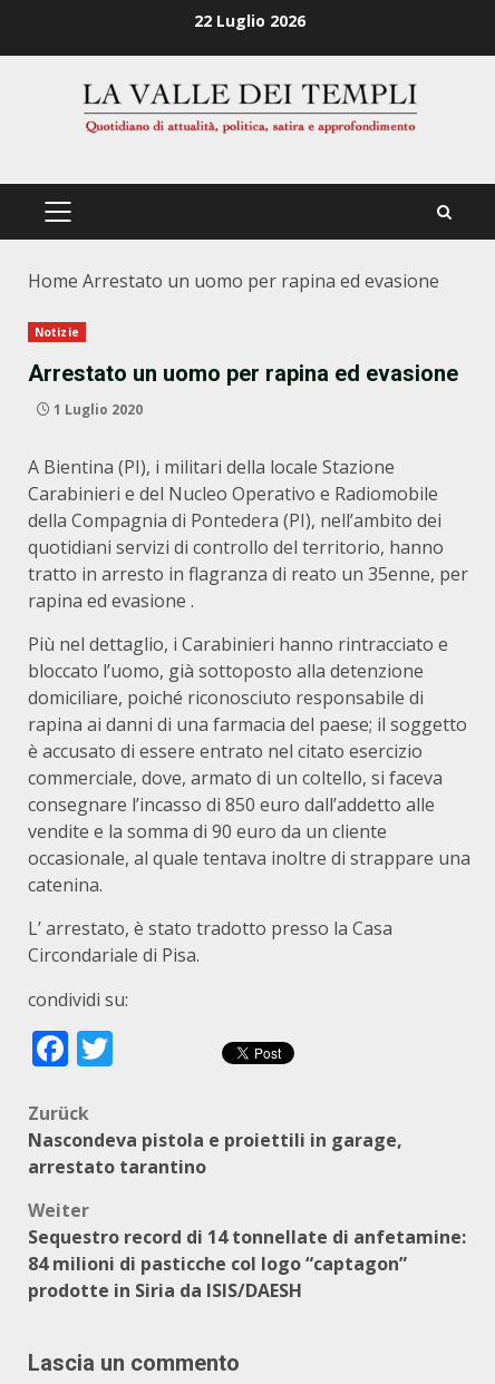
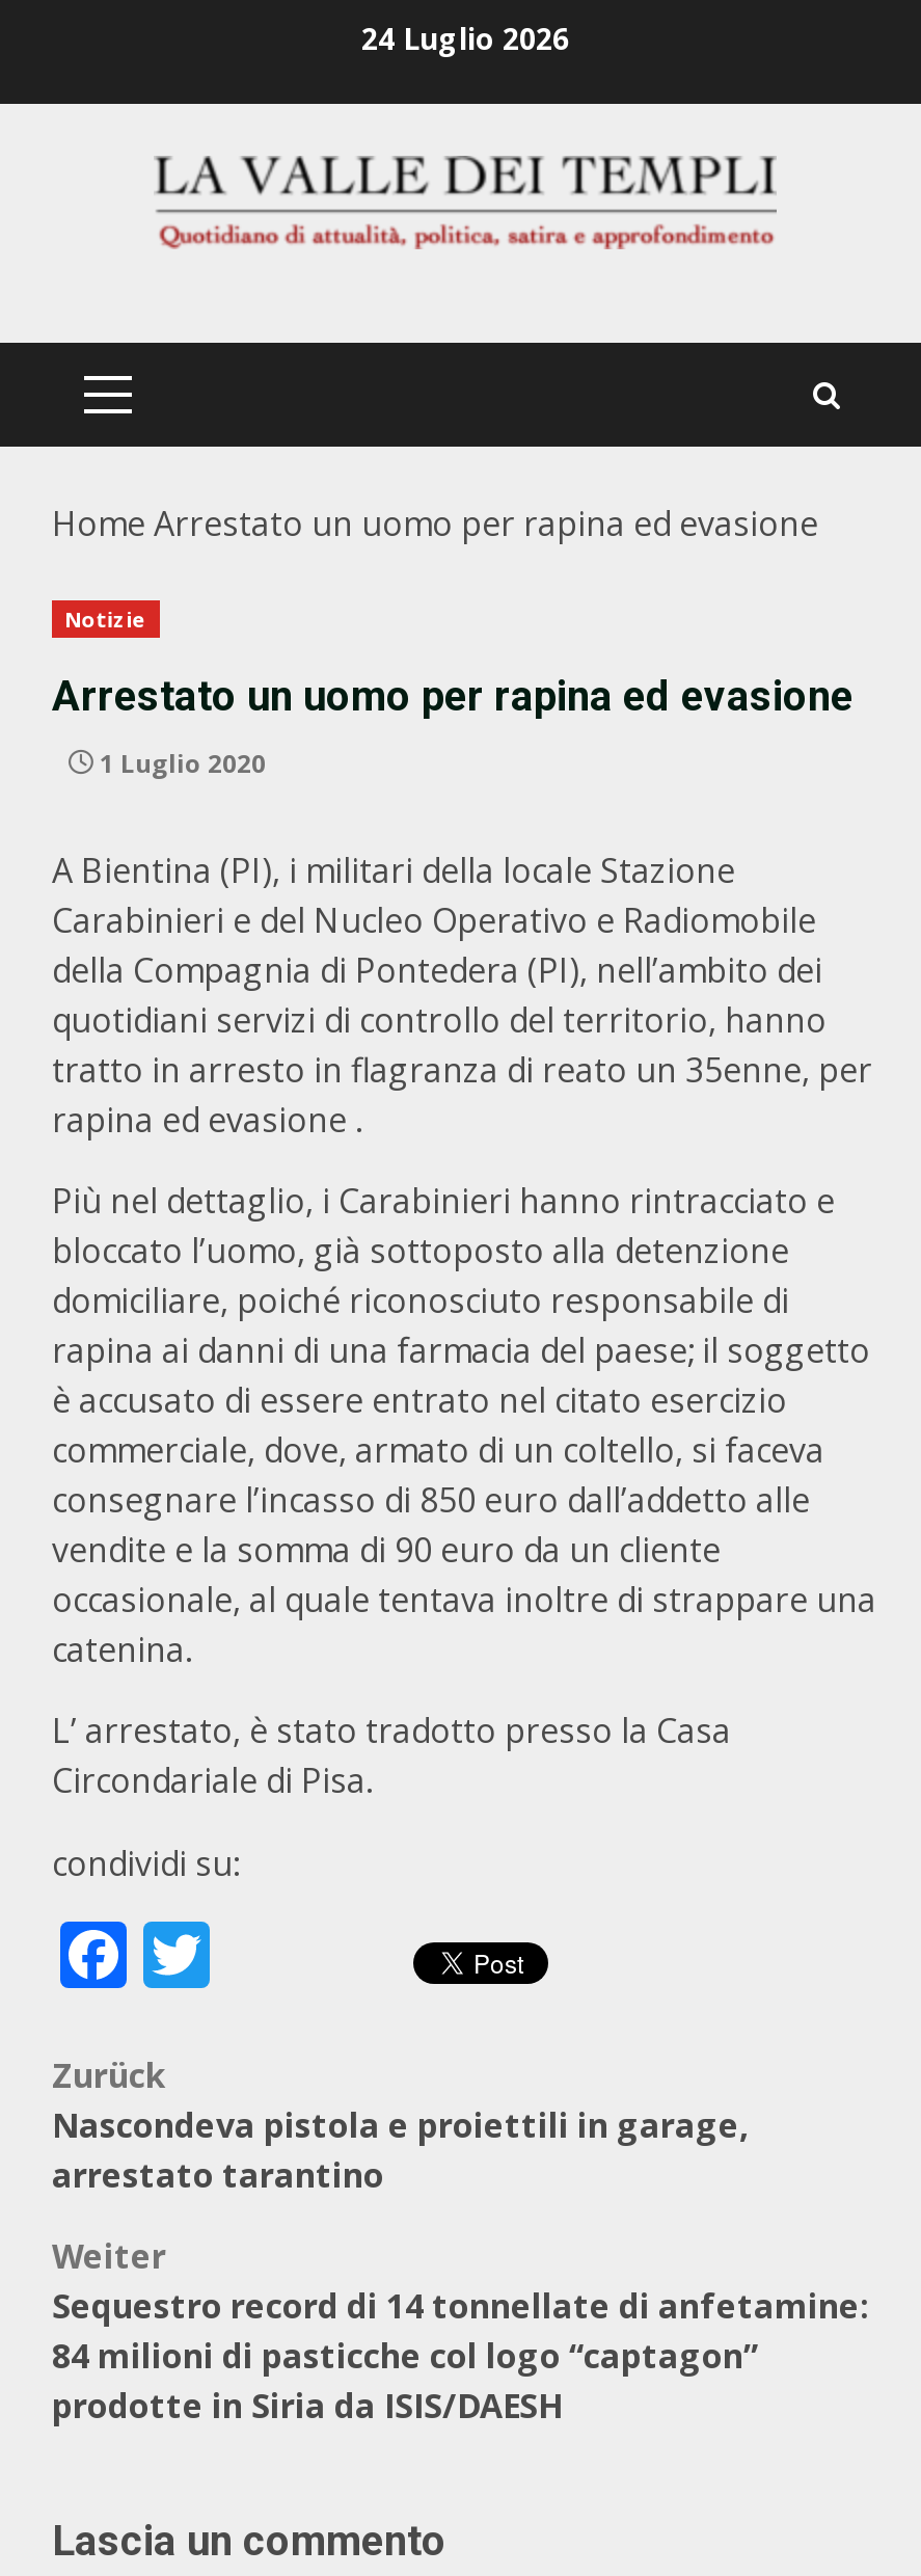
- 22 Luglio 2026
+ 24 Luglio 2026
